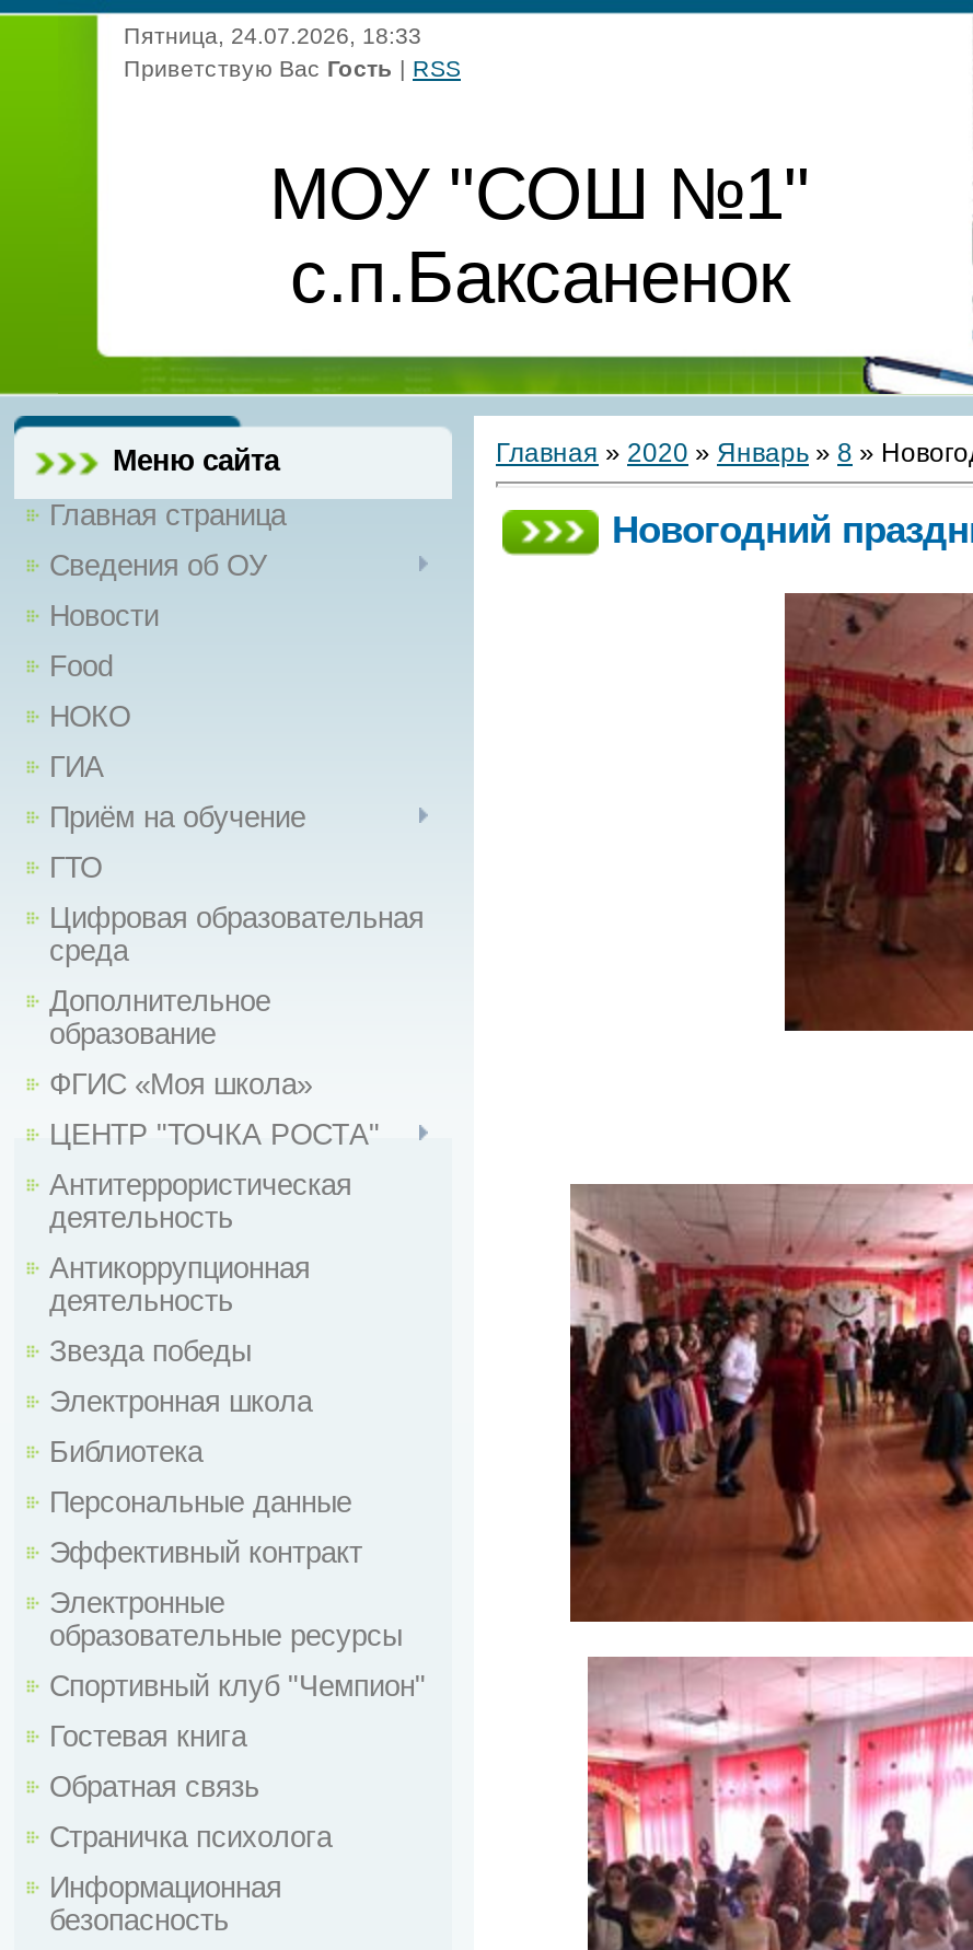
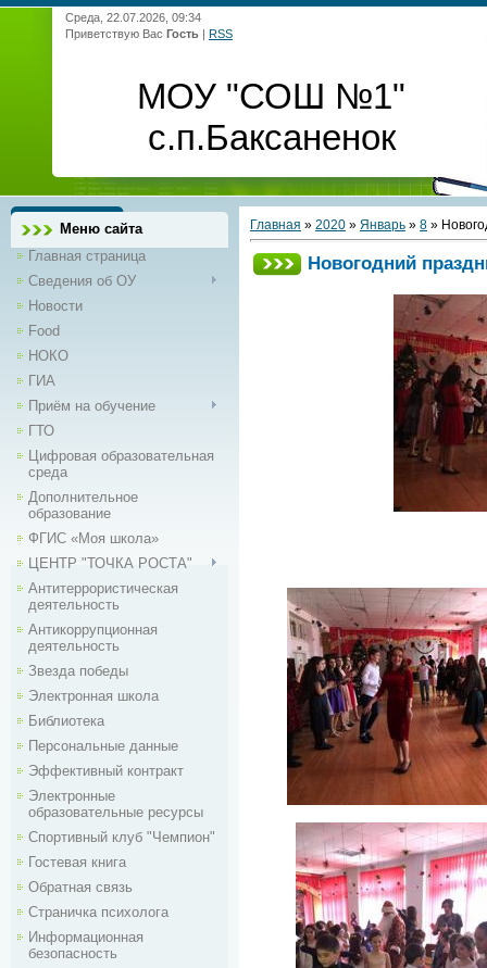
- Пятница, 24.07.2026, 18:33
+ Среда, 22.07.2026, 09:34
